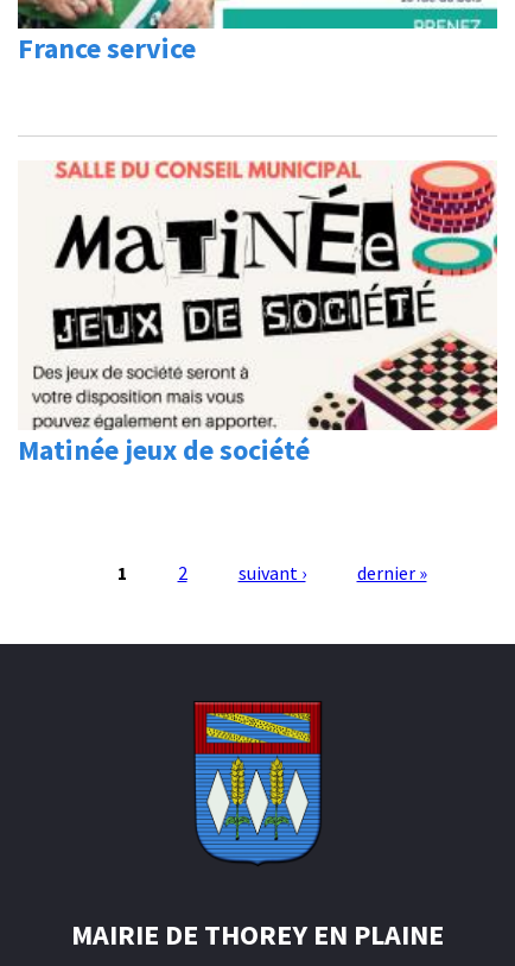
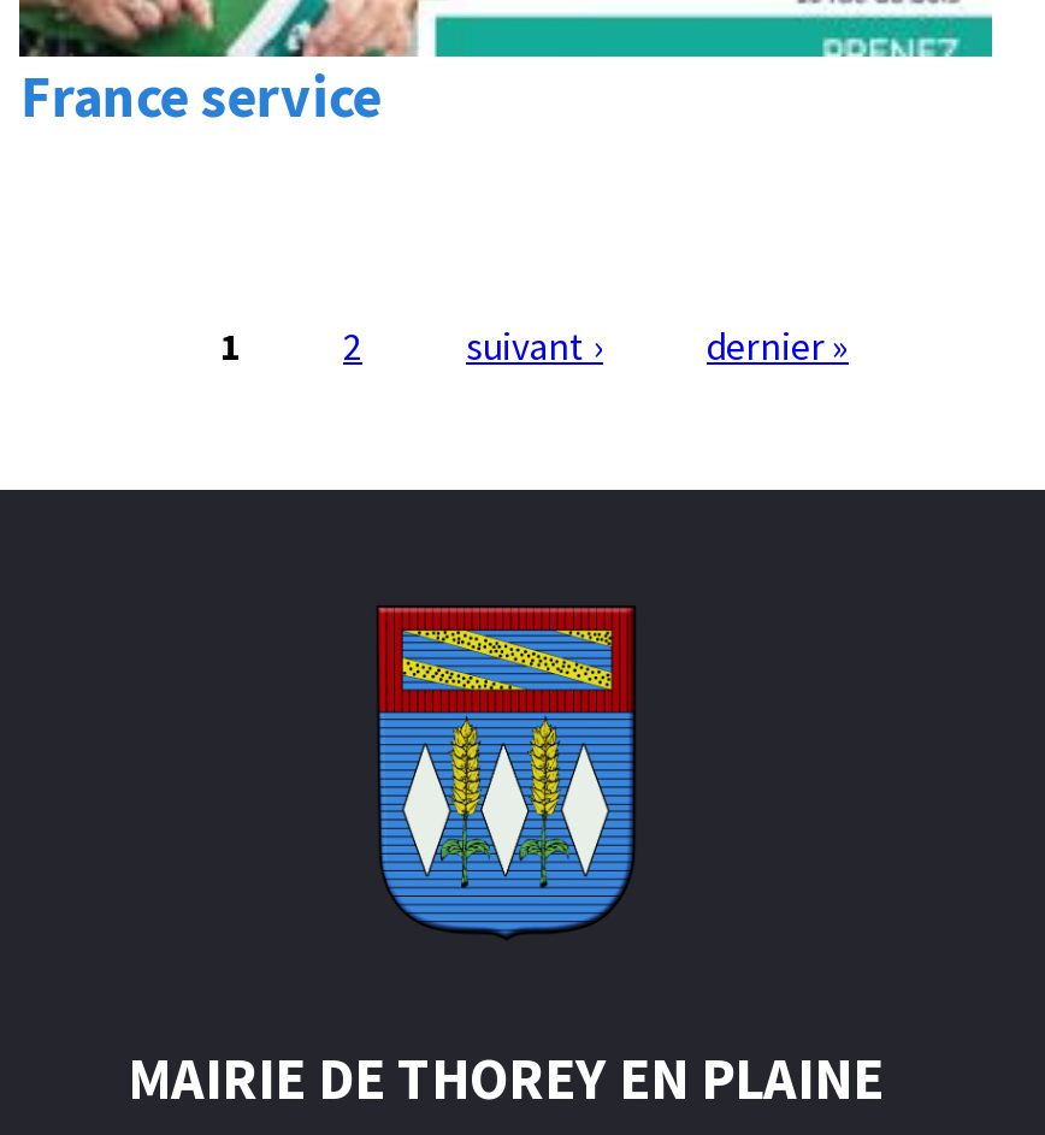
- [image]
- Matinée jeux de société
